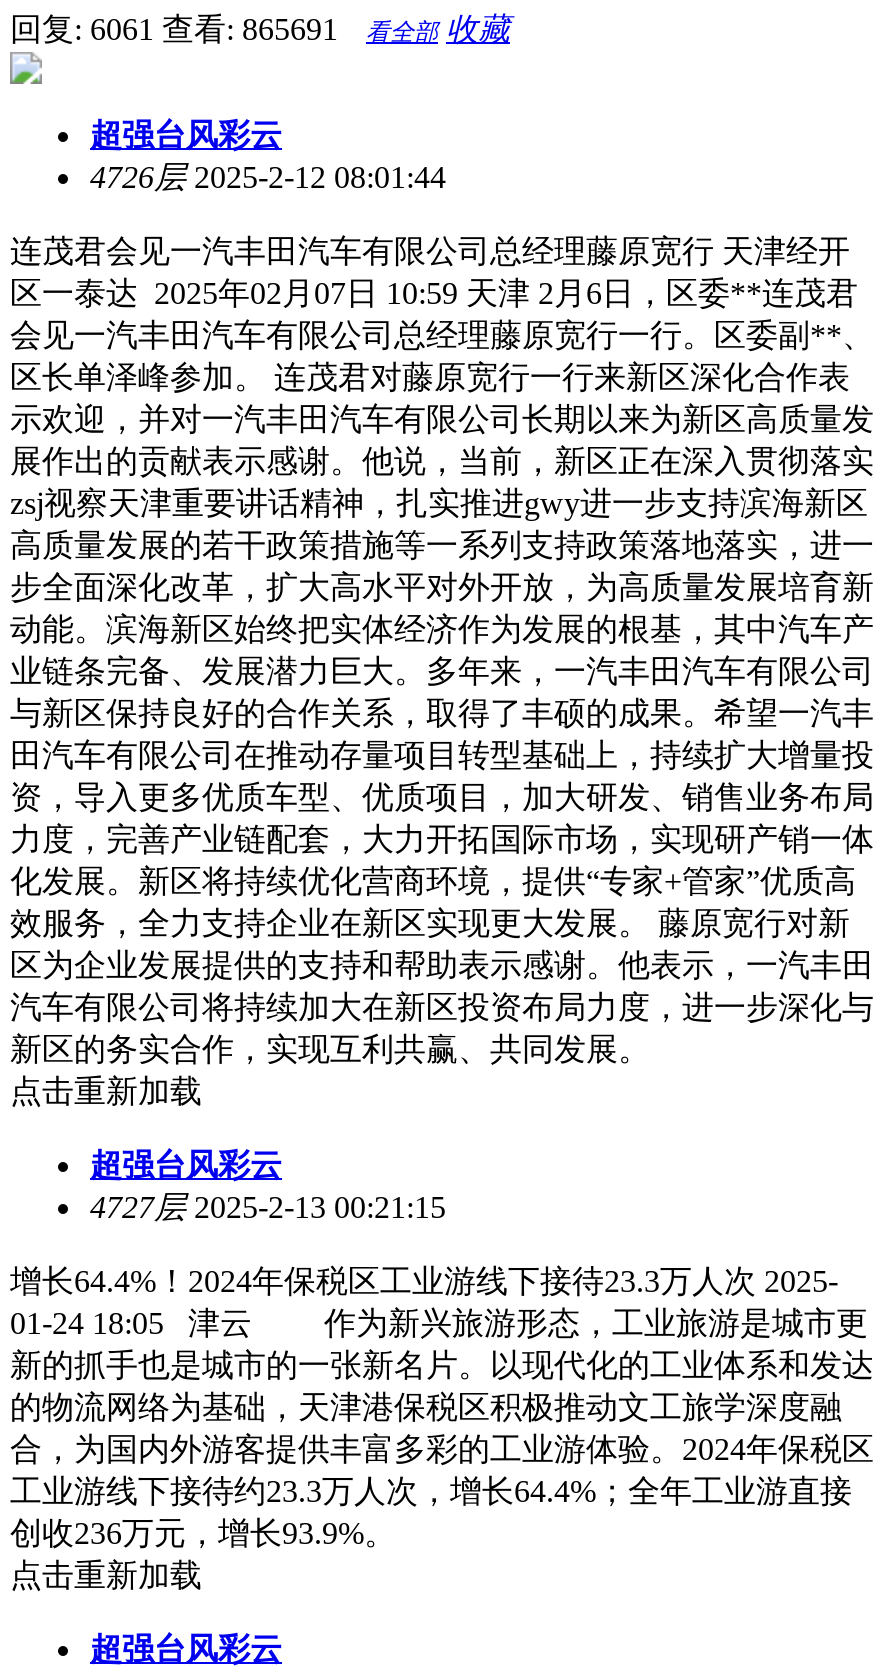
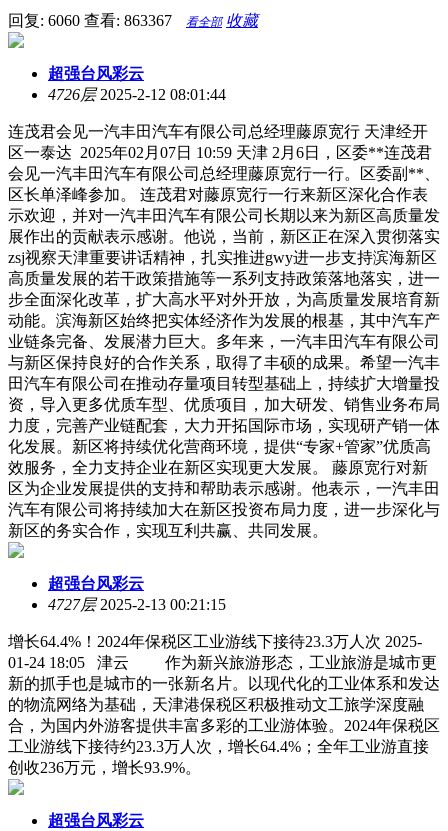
- 回复: 6061 查看: 865691 看全部 收藏
+ 回复: 6060 查看: 863367 看全部 收藏

- 点击重新加载

- 点击重新加载
